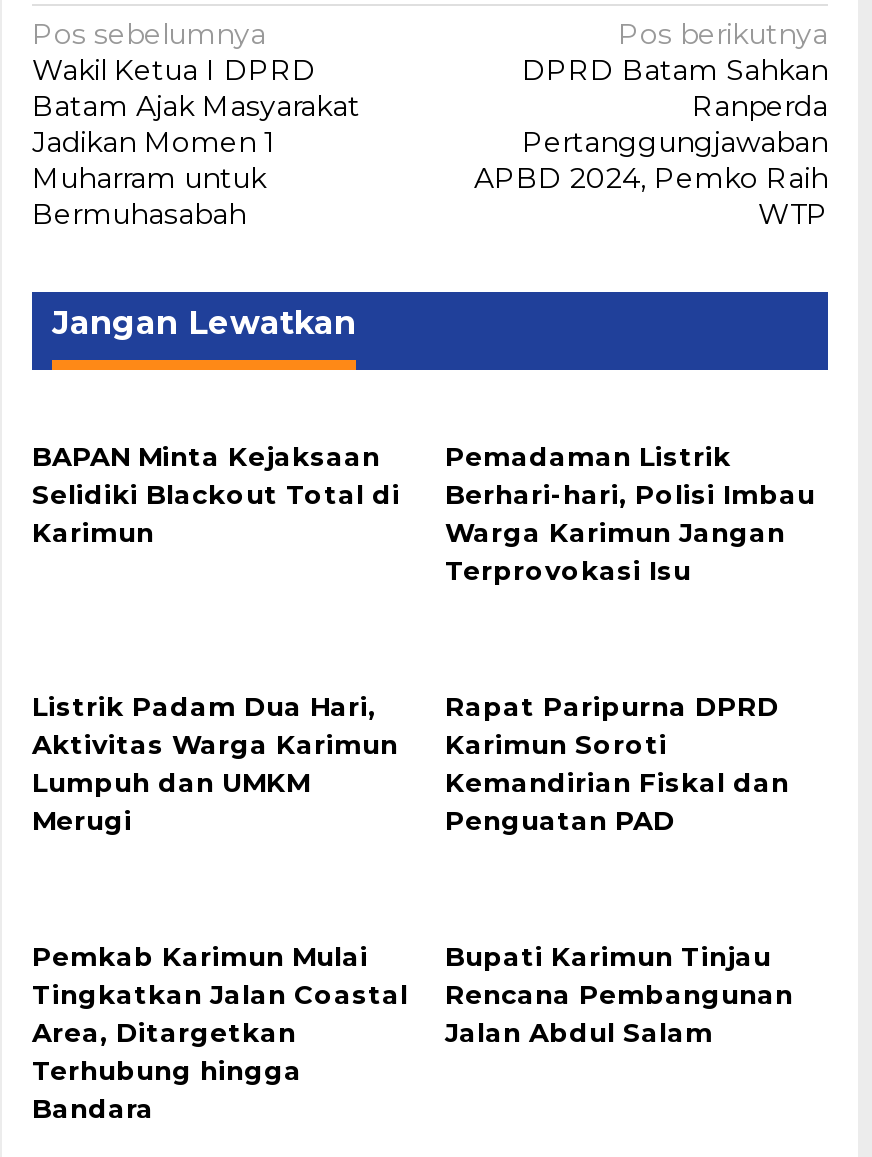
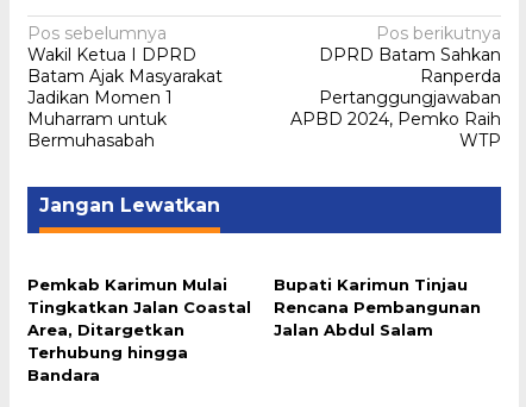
- BAPAN Minta Kejaksaan
- Selidiki Blackout Total di
- Karimun

- Pemadaman Listrik
- Berhari-hari, Polisi Imbau
- Warga Karimun Jangan
- Terprovokasi Isu

- Listrik Padam Dua Hari,
- Aktivitas Warga Karimun
- Lumpuh dan UMKM
- Merugi

- Rapat Paripurna DPRD
- Karimun Soroti
- Kemandirian Fiskal dan
- Penguatan PAD
